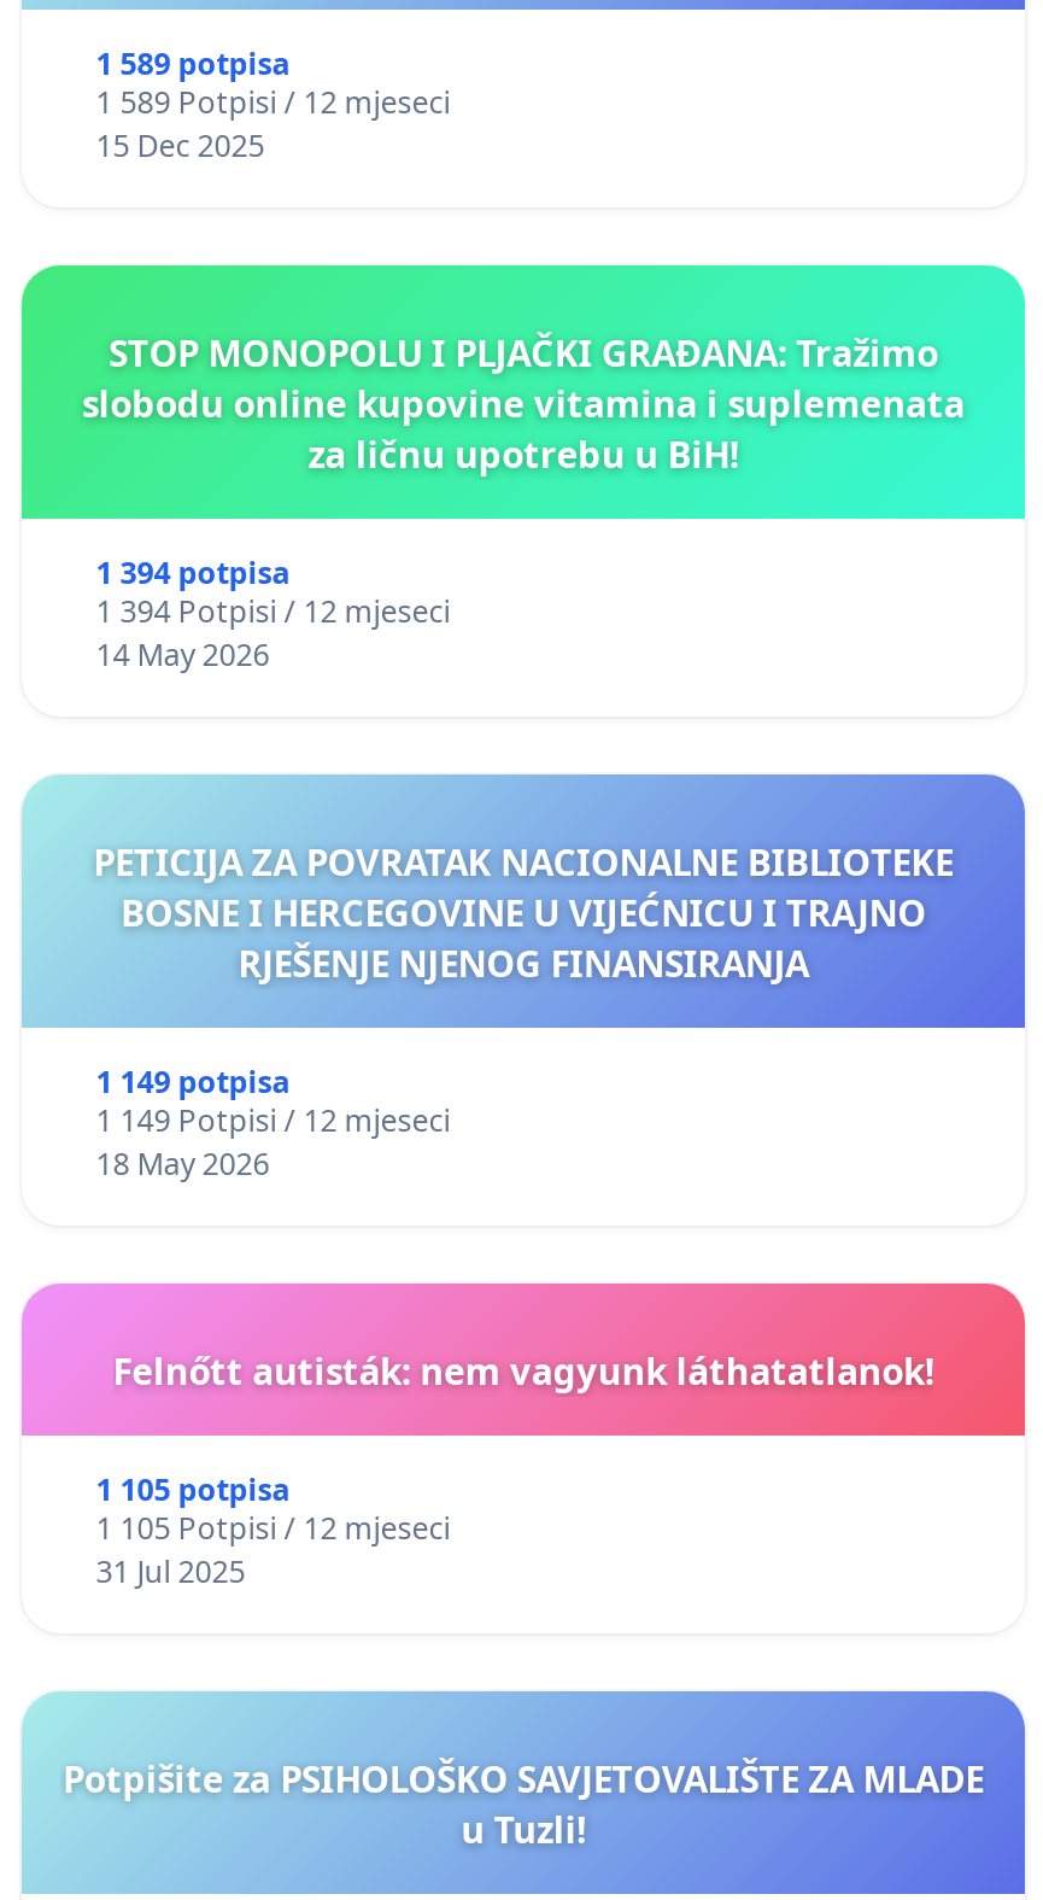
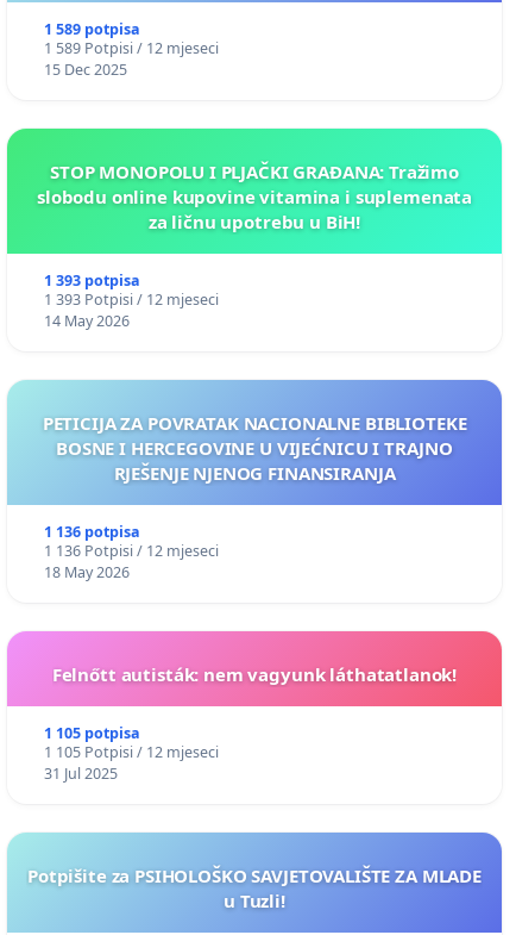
- 1 394 potpisa
+ 1 393 potpisa

- 1 394 Potpisi / 12 mjeseci
+ 1 393 Potpisi / 12 mjeseci

- 1 149 potpisa
+ 1 136 potpisa

- 1 149 Potpisi / 12 mjeseci
+ 1 136 Potpisi / 12 mjeseci
